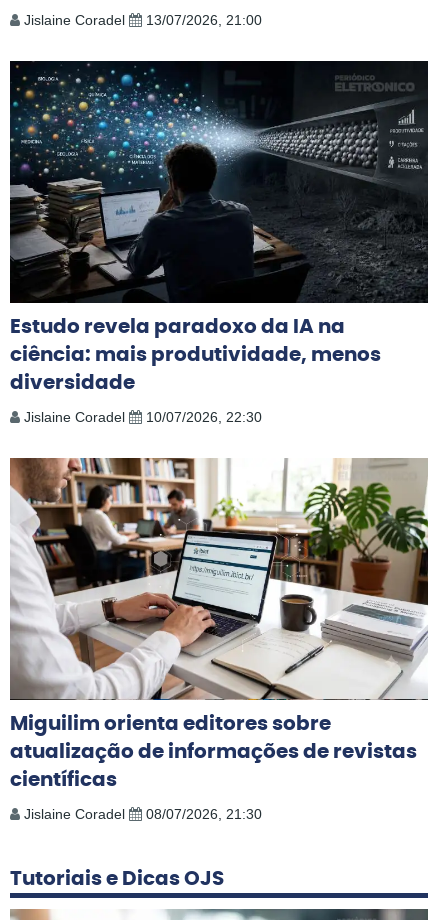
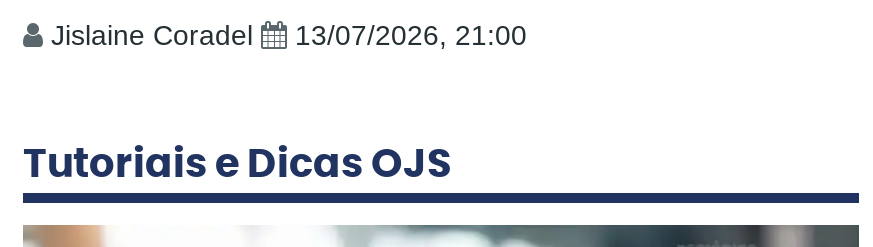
- [image]
- Estudo revela paradoxo da IA na
- ciência: mais produtividade, menos
- diversidade
- Jislaine Coradel
- 10/07/2026, 22:30

- [image]
- Miguilim orienta editores sobre
- atualização de informações de revistas
- científicas
- Jislaine Coradel
- 08/07/2026, 21:30
